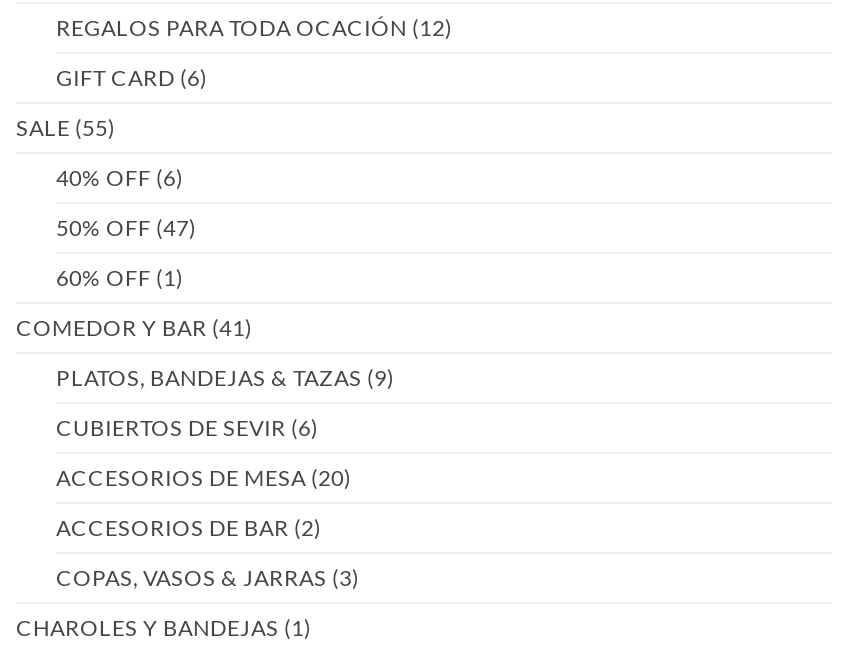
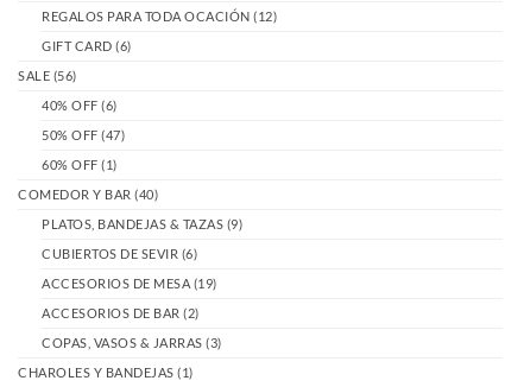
- SALE (55)
+ SALE (56)

- COMEDOR Y BAR (41)
+ COMEDOR Y BAR (40)

- ACCESORIOS DE MESA (20)
+ ACCESORIOS DE MESA (19)
